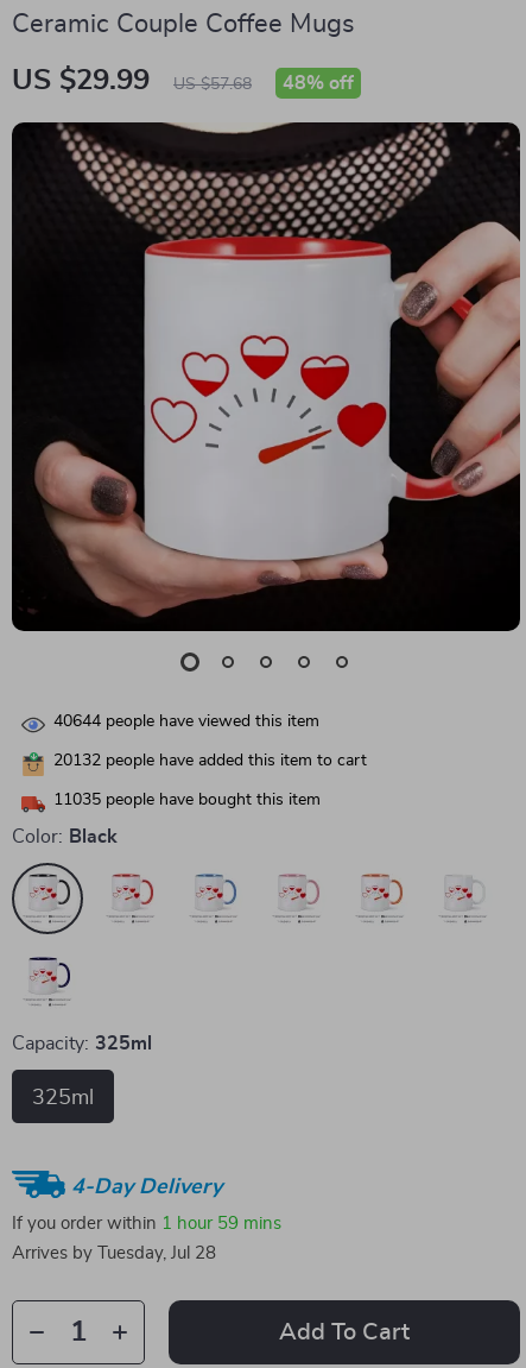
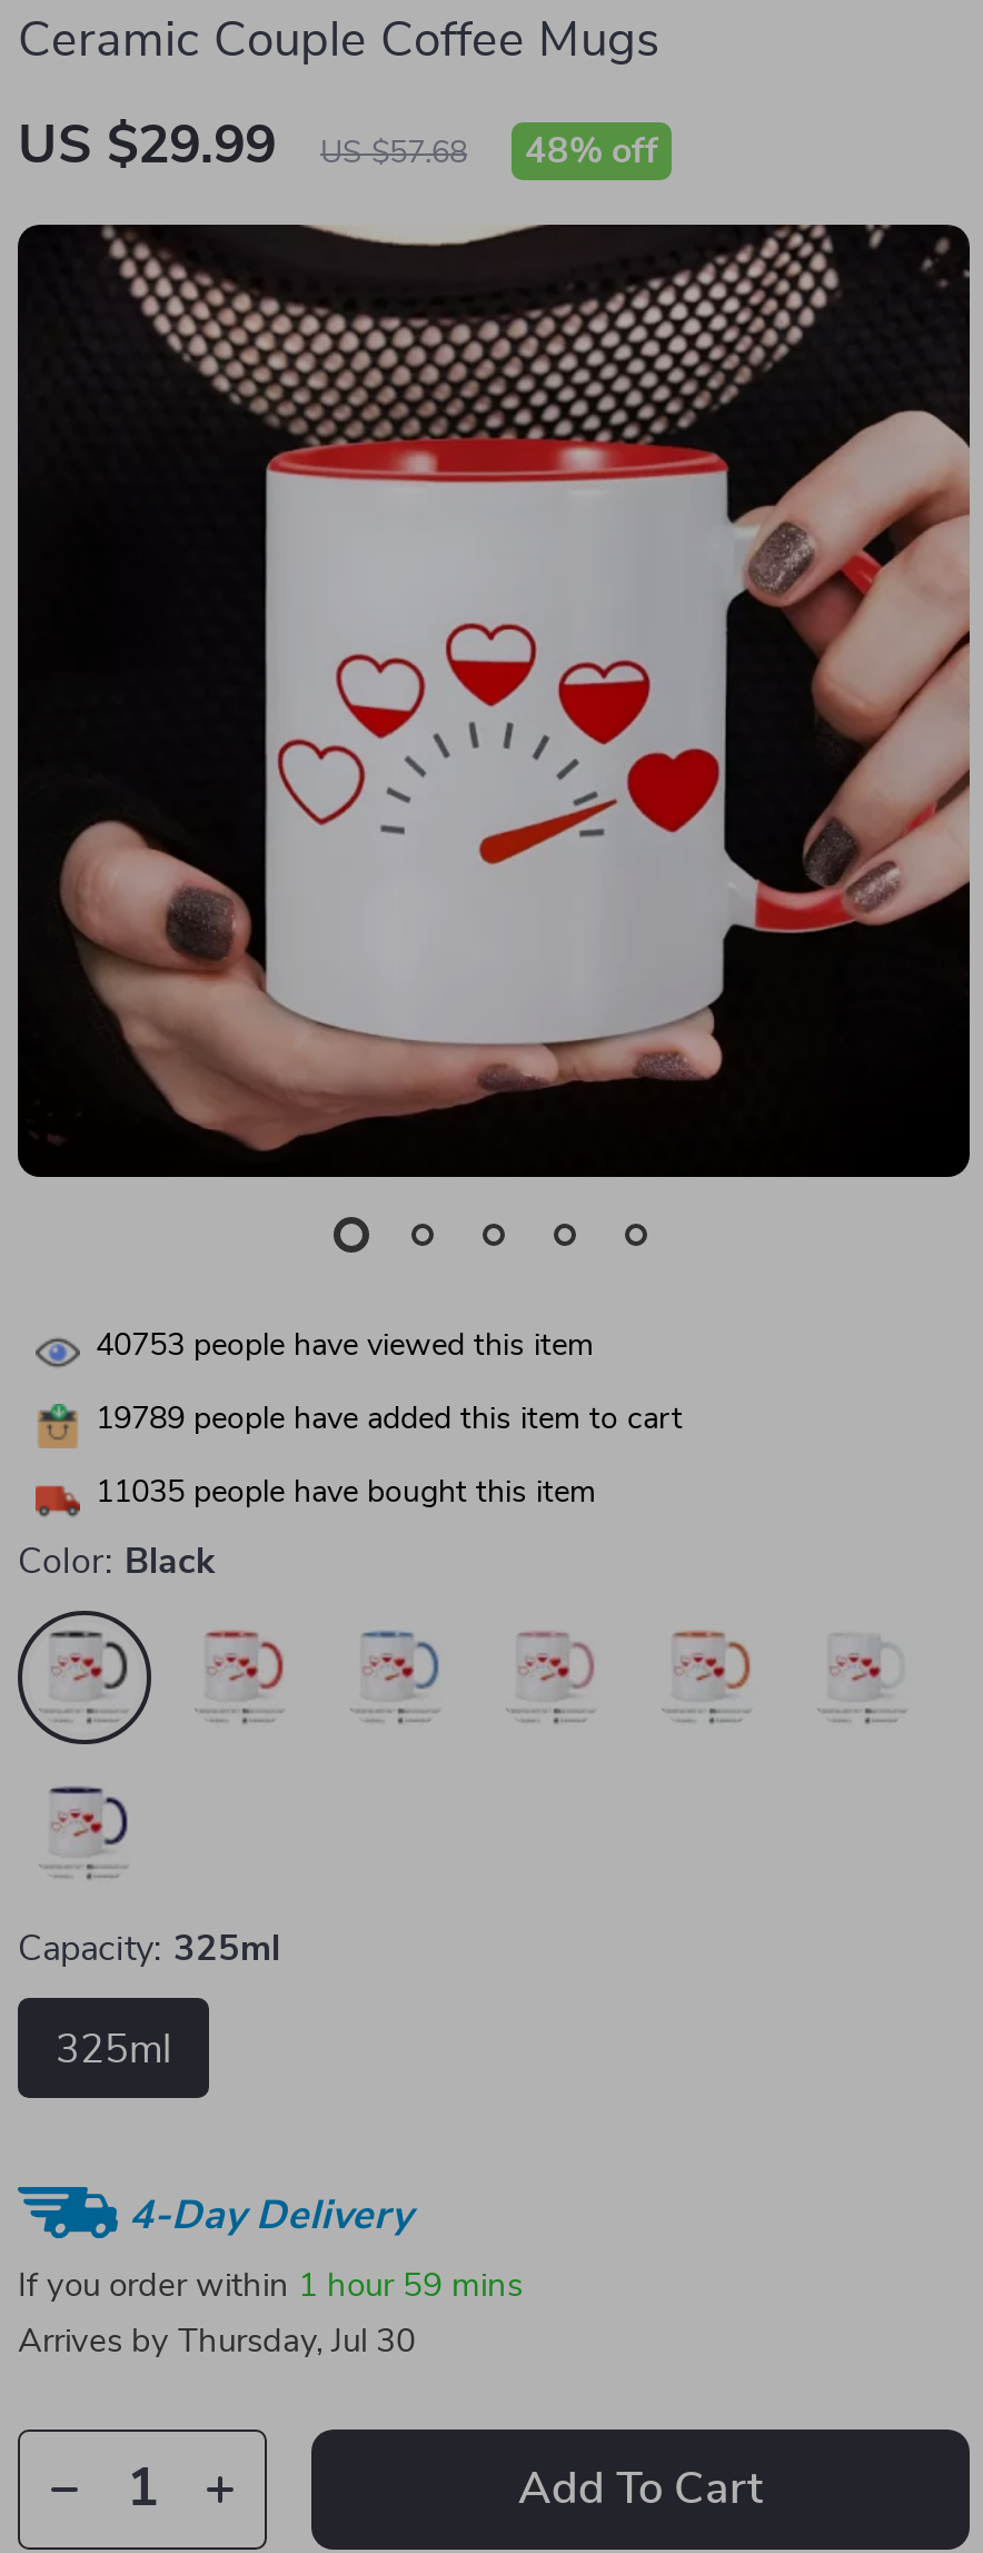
- 40644 people have viewed this item
+ 40753 people have viewed this item

- 20132 people have added this item to cart
+ 19789 people have added this item to cart

- Arrives by Tuesday, Jul 28
+ Arrives by Thursday, Jul 30
